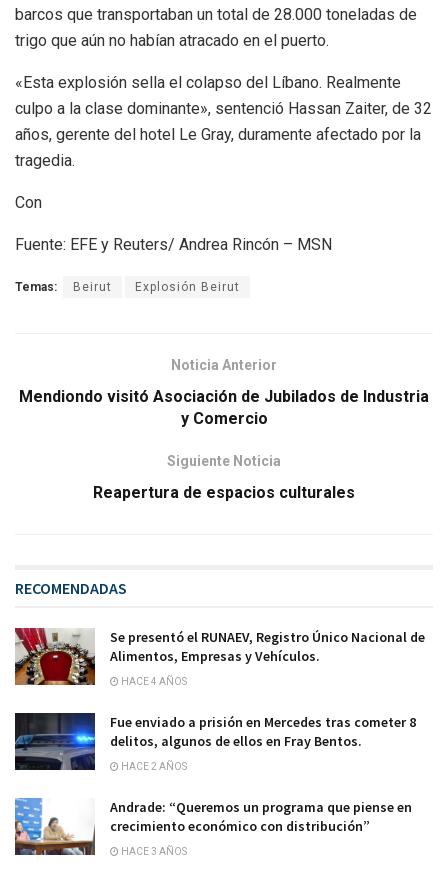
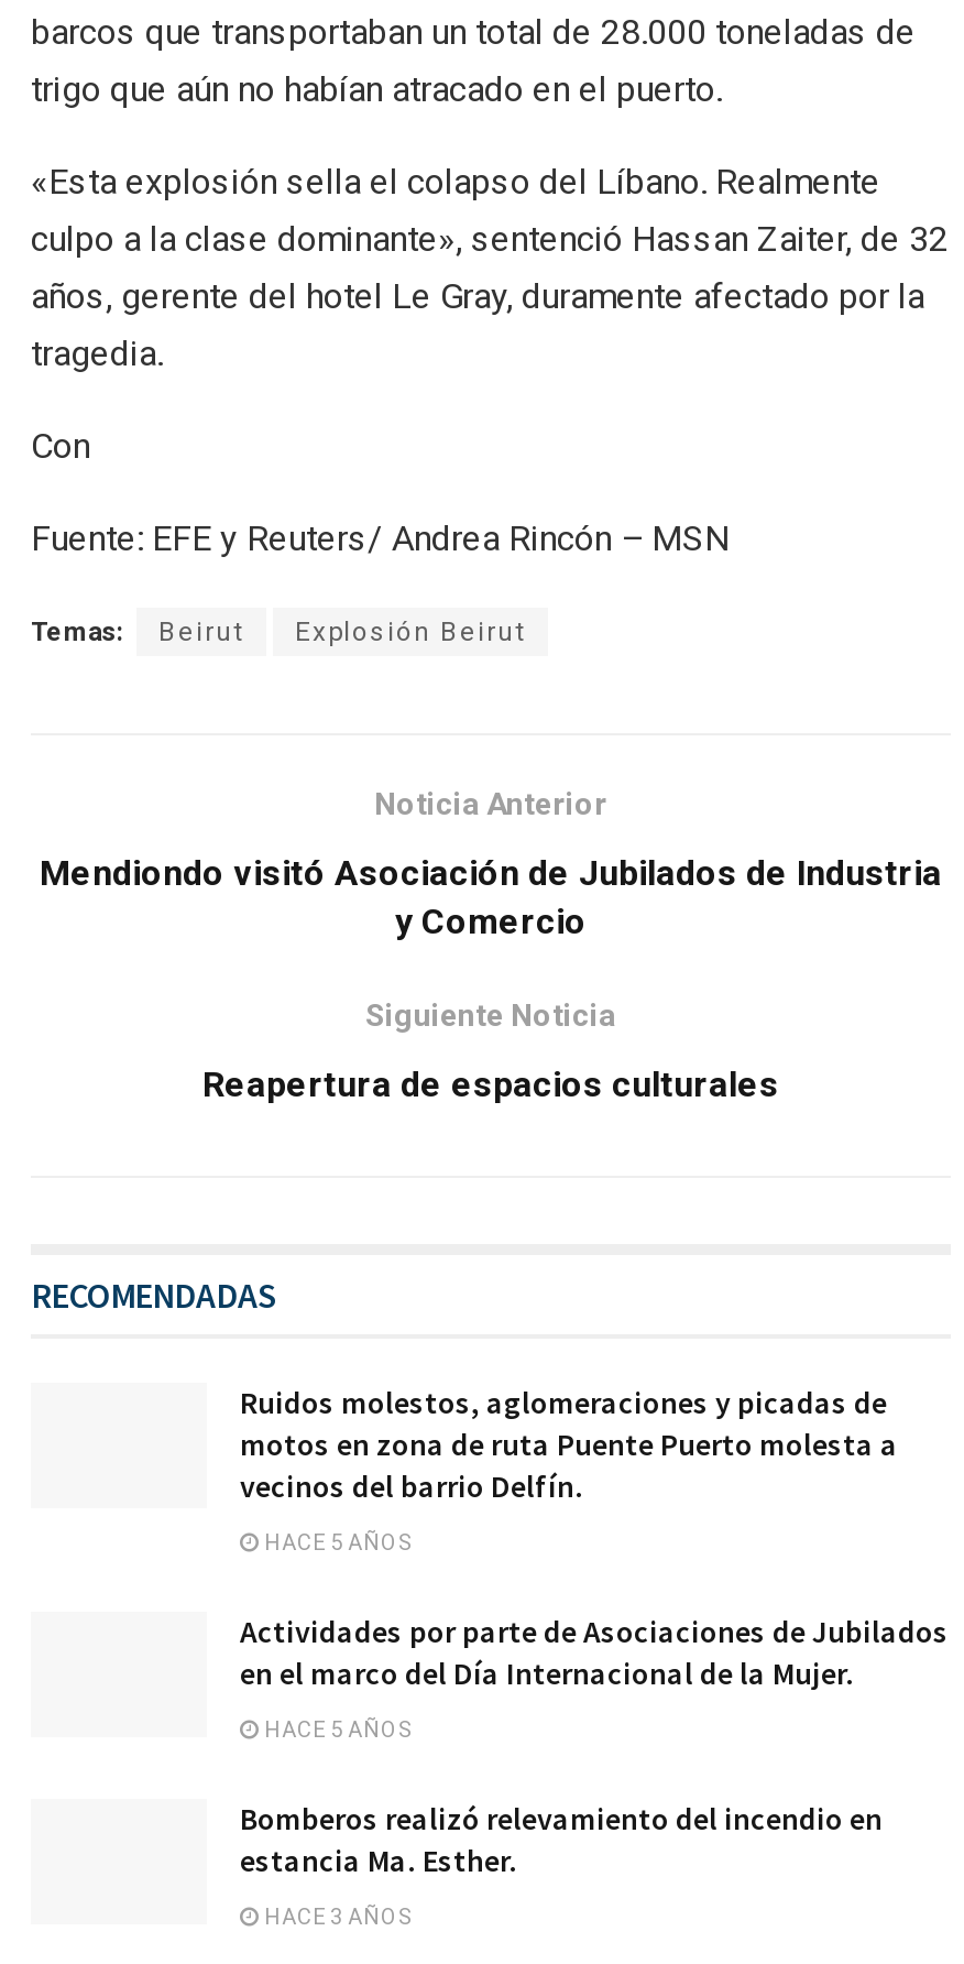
- [image]

- Se presentó el RUNAEV, Registro Único Nacional de
- Alimentos, Empresas y Vehículos.
+ Ruidos molestos, aglomeraciones y picadas de
+ motos en zona de ruta Puente Puerto molesta a
+ vecinos del barrio Delfín.

- HACE 4 AÑOS
+ HACE 5 AÑOS

- [image]

- Fue enviado a prisión en Mercedes tras cometer 8
- delitos, algunos de ellos en Fray Bentos.
+ Actividades por parte de Asociaciones de Jubilados
+ en el marco del Día Internacional de la Mujer.

- HACE 2 AÑOS
+ HACE 5 AÑOS

- [image]

- Andrade: “Queremos un programa que piense en
- crecimiento económico con distribución”
+ Bomberos realizó relevamiento del incendio en
+ estancia Ma. Esther.
